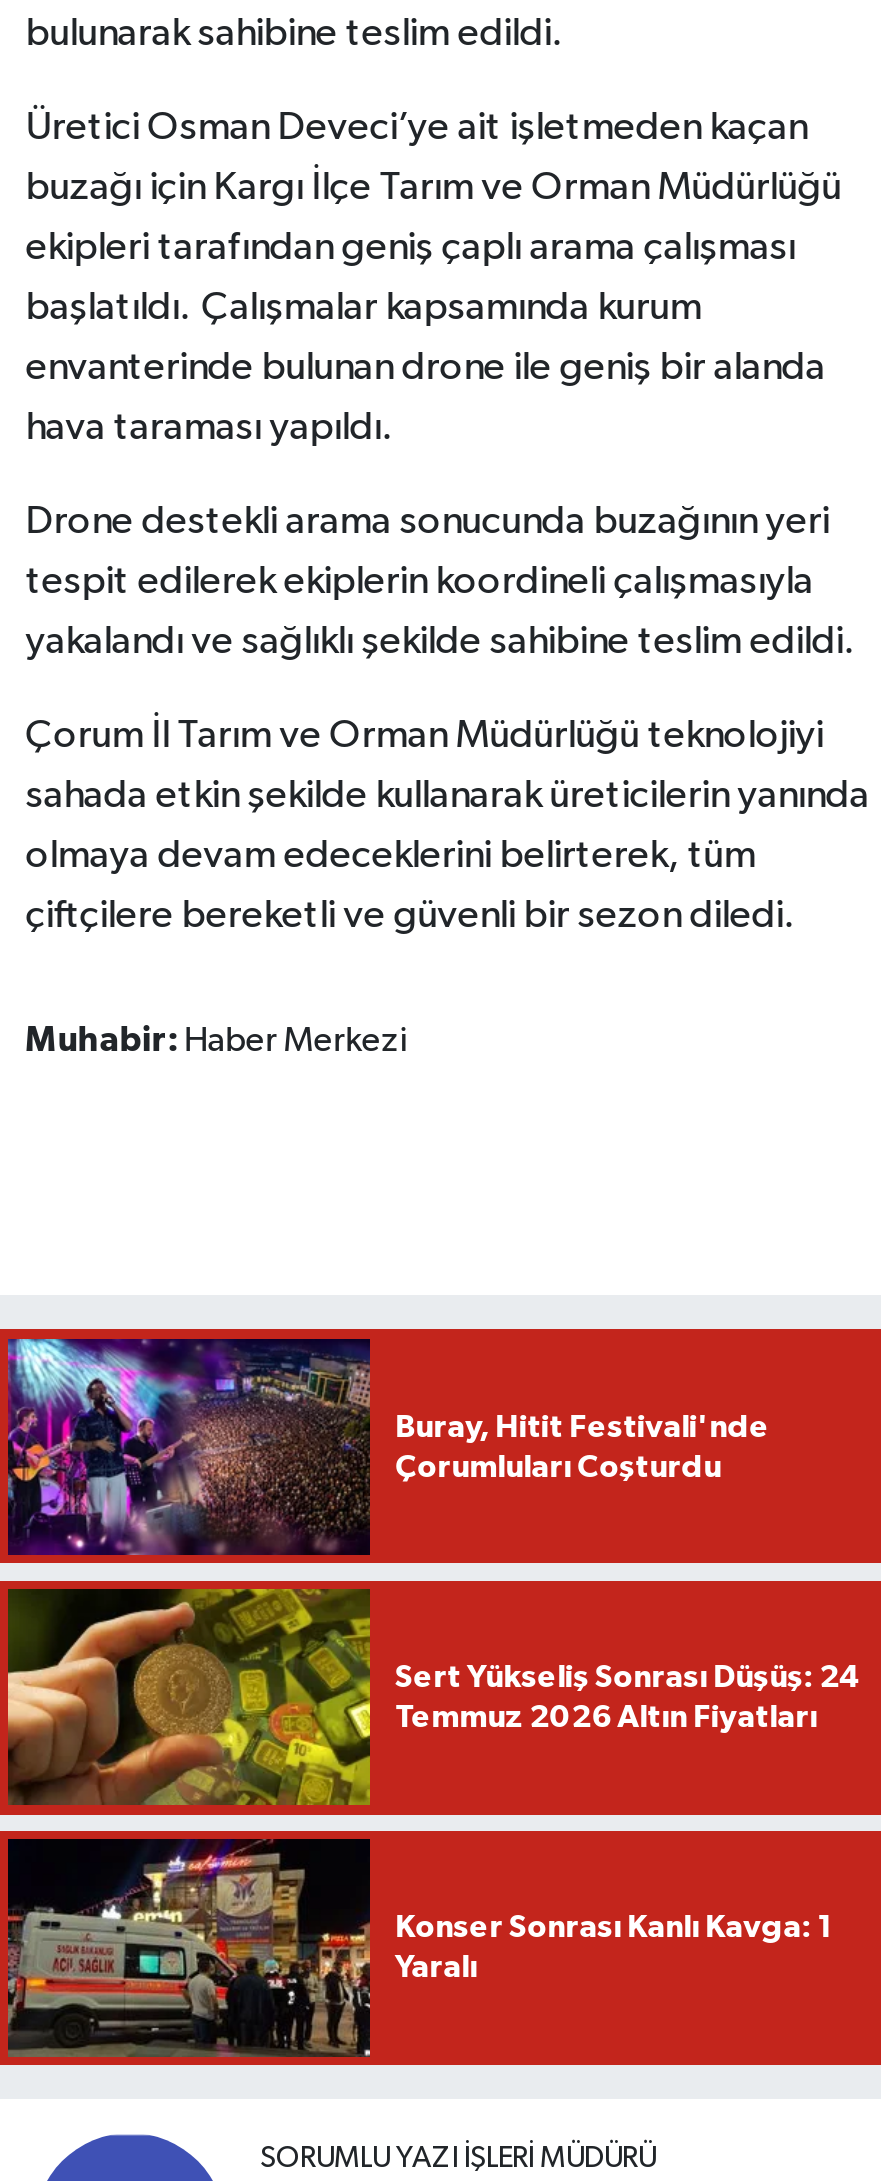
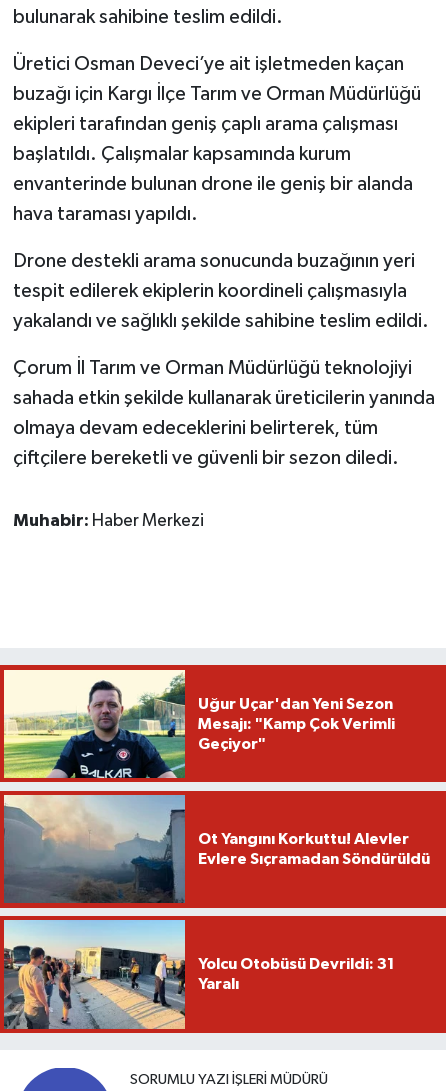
- [image]
- Buray, Hitit Festivali'nde
- Çorumluları Coşturdu
+ [image]
+ Uğur Uçar'dan Yeni Sezon
+ Mesajı: "Kamp Çok Verimli
+ Geçiyor"

- [image]
- Sert Yükseliş Sonrası Düşüş: 24
- Temmuz 2026 Altın Fiyatları
+ [image]
+ Ot Yangını Korkuttu! Alevler
+ Evlere Sıçramadan Söndürüldü

- [image]
- Konser Sonrası Kanlı Kavga: 1
+ [image]
+ Yolcu Otobüsü Devrildi: 31
